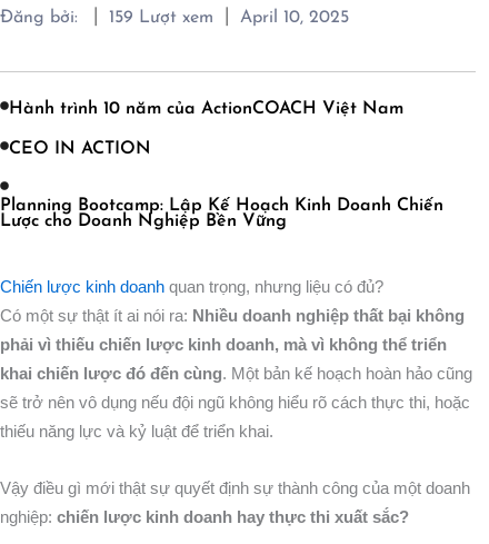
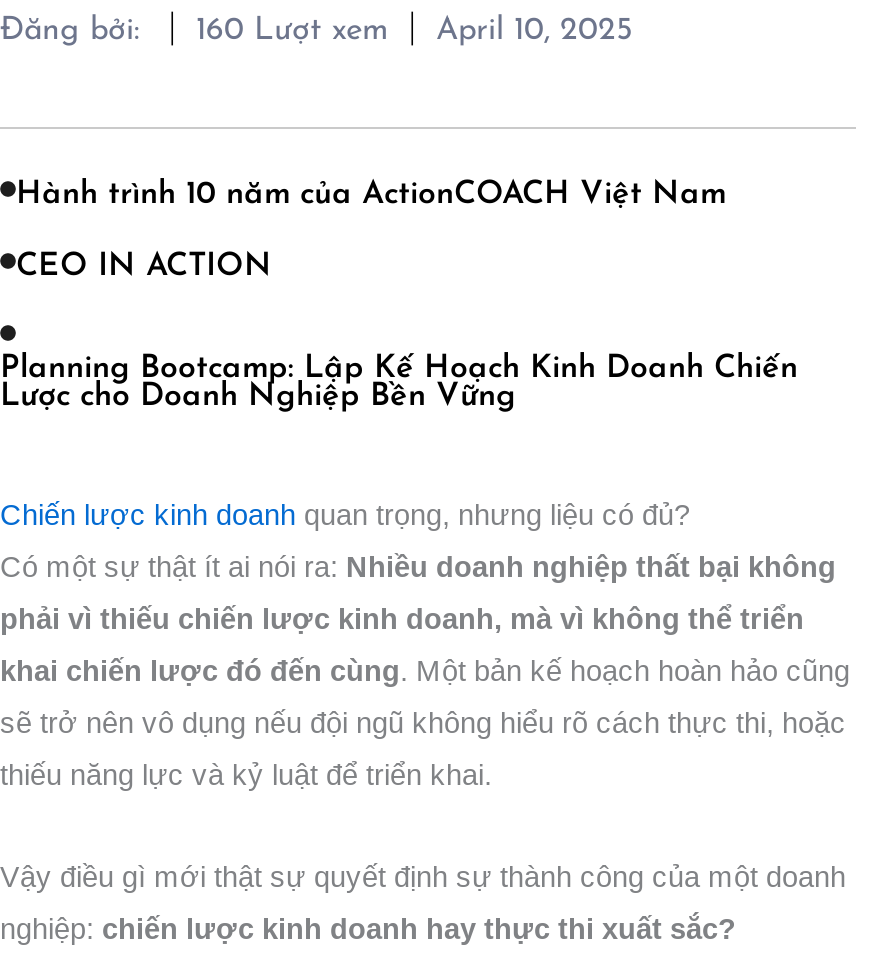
- 159 Lượt xem
+ 160 Lượt xem
